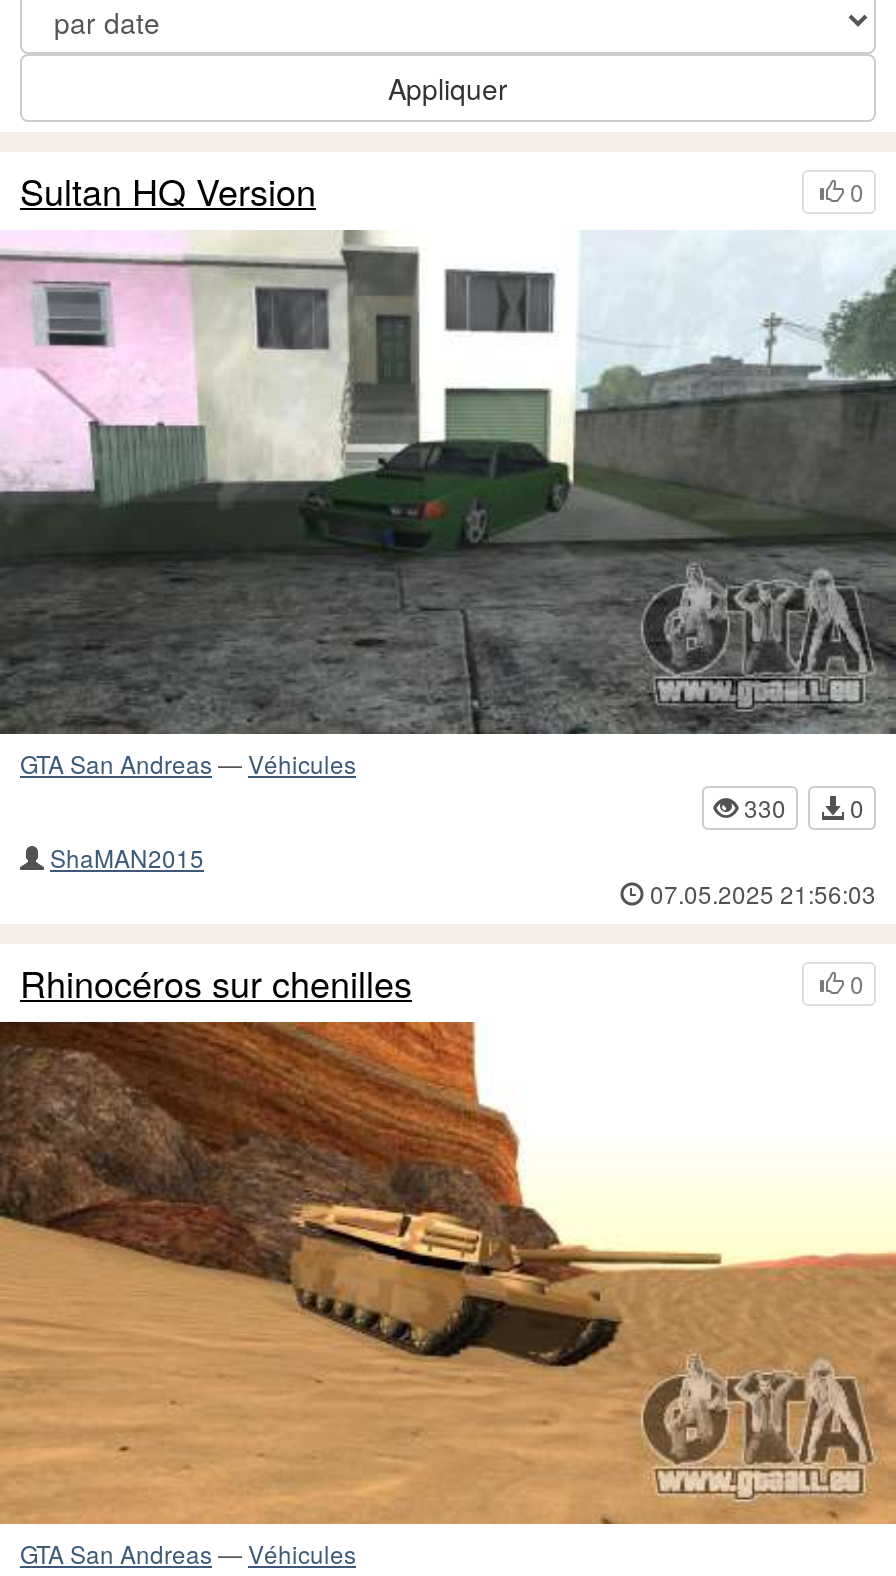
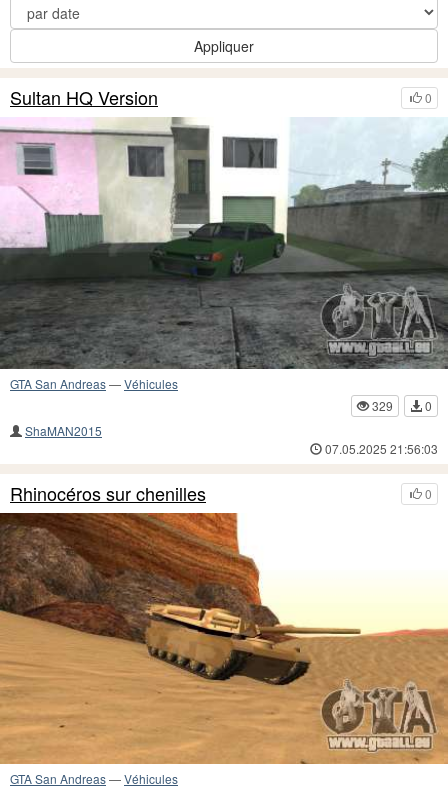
- 330 0
+ 329 0
